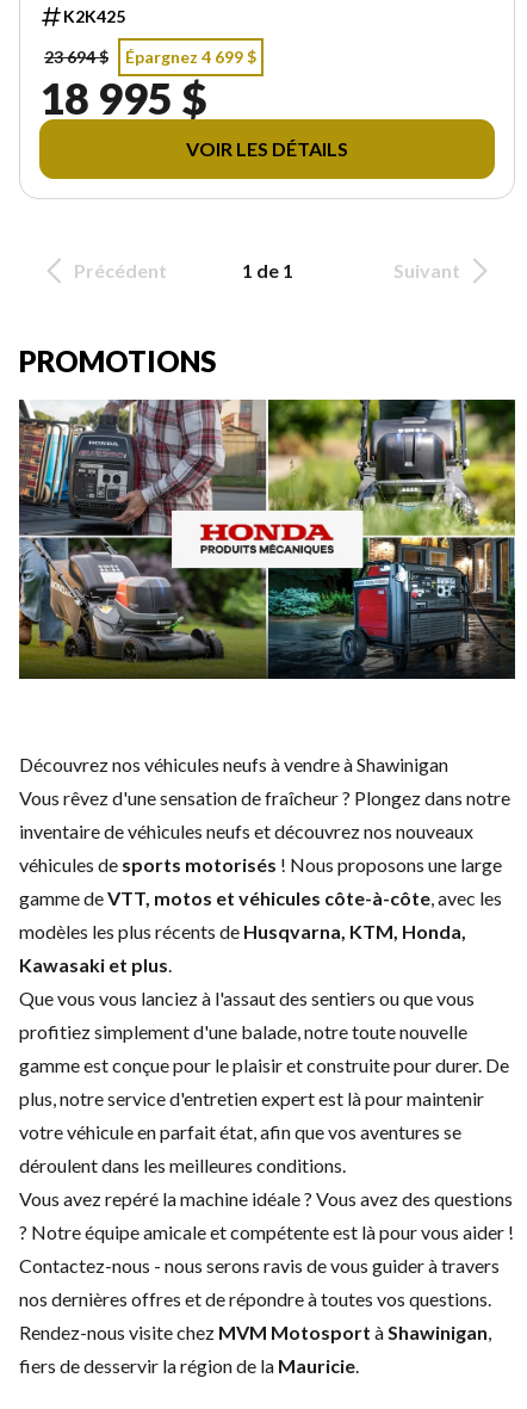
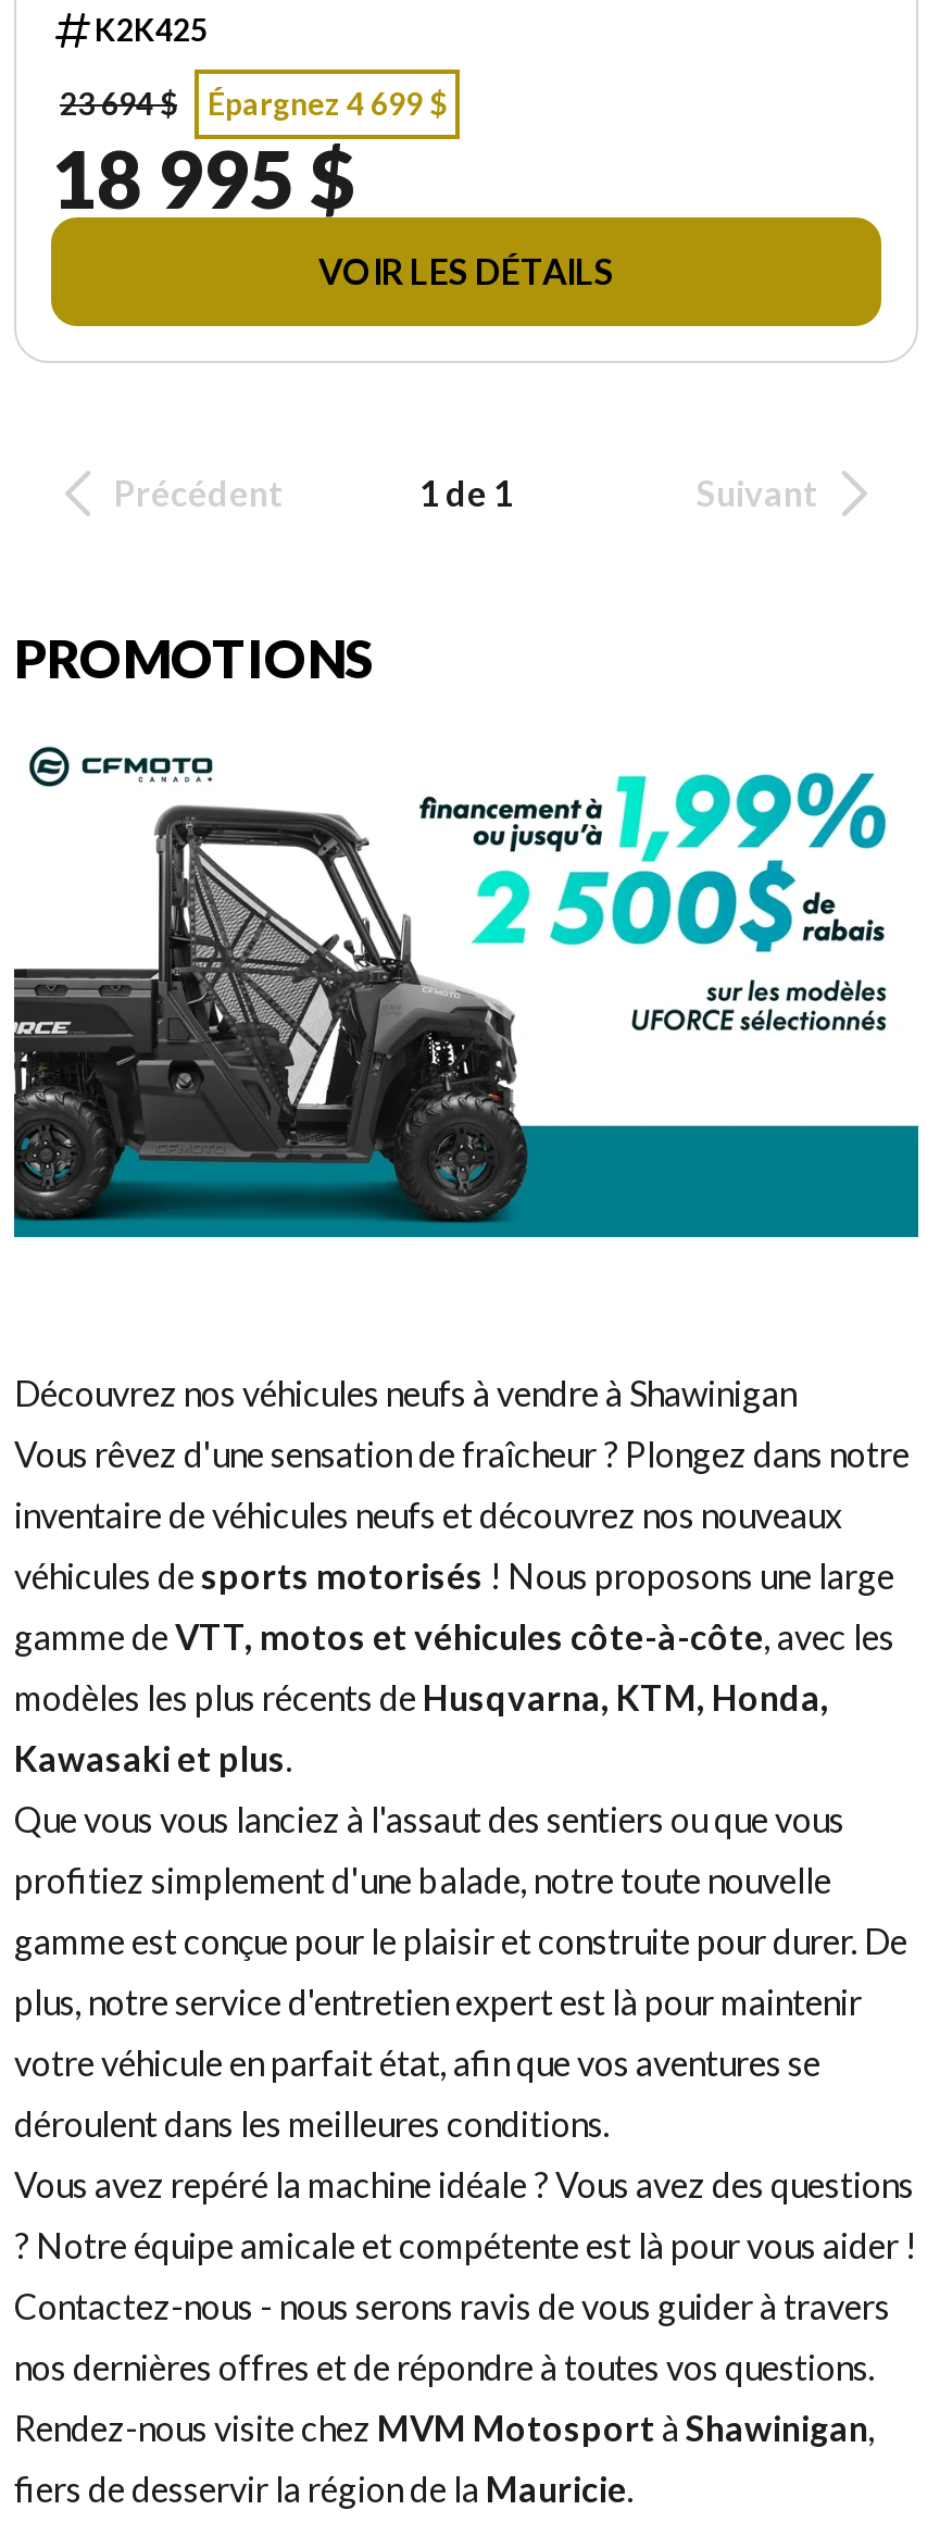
- [image]
+ [image]
